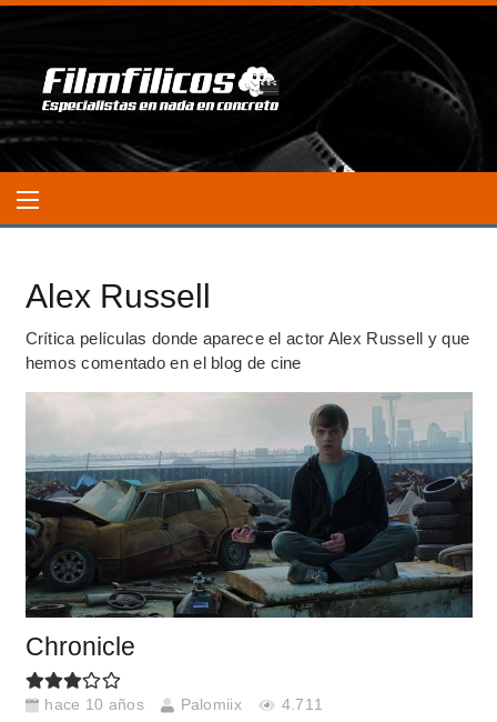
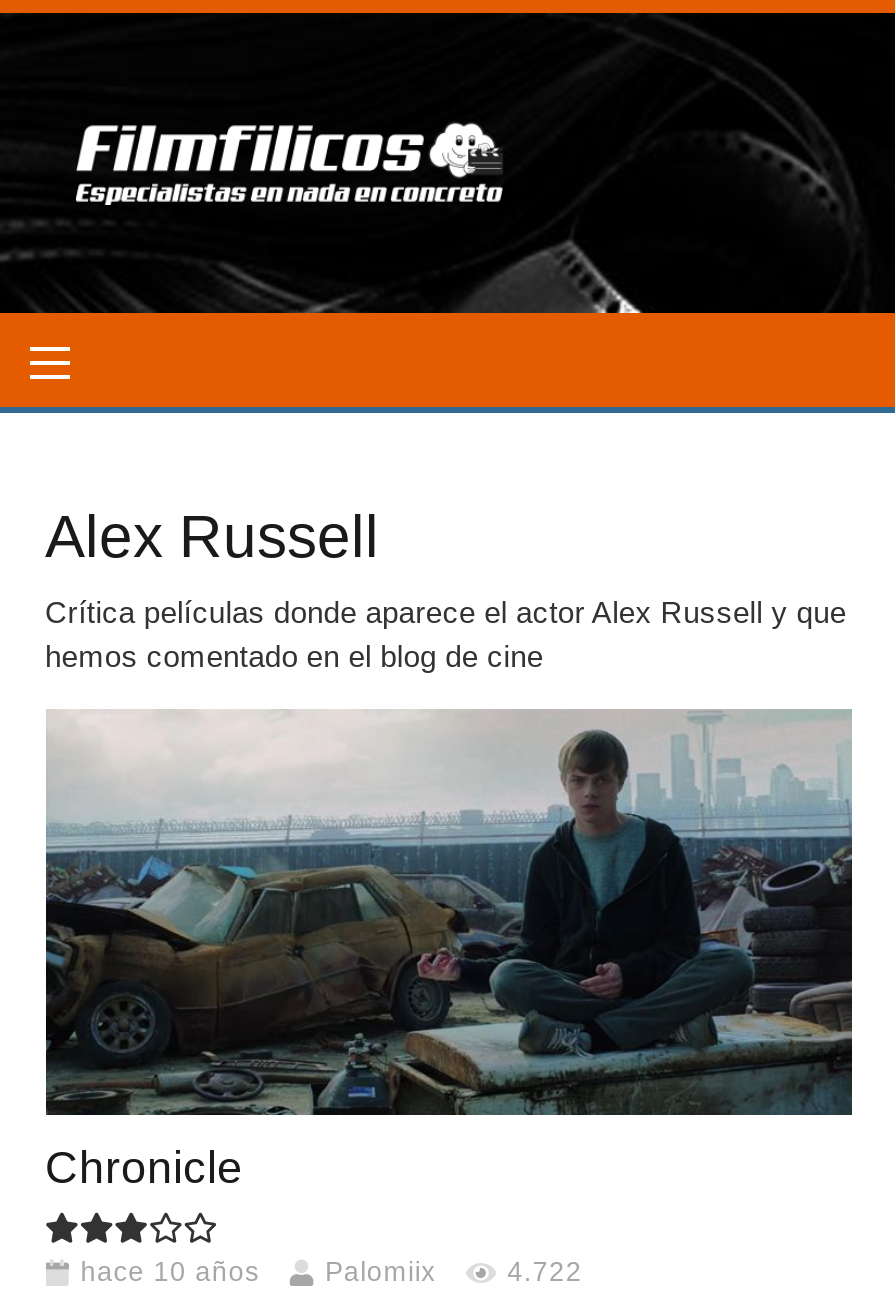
- 4.711
+ 4.722
